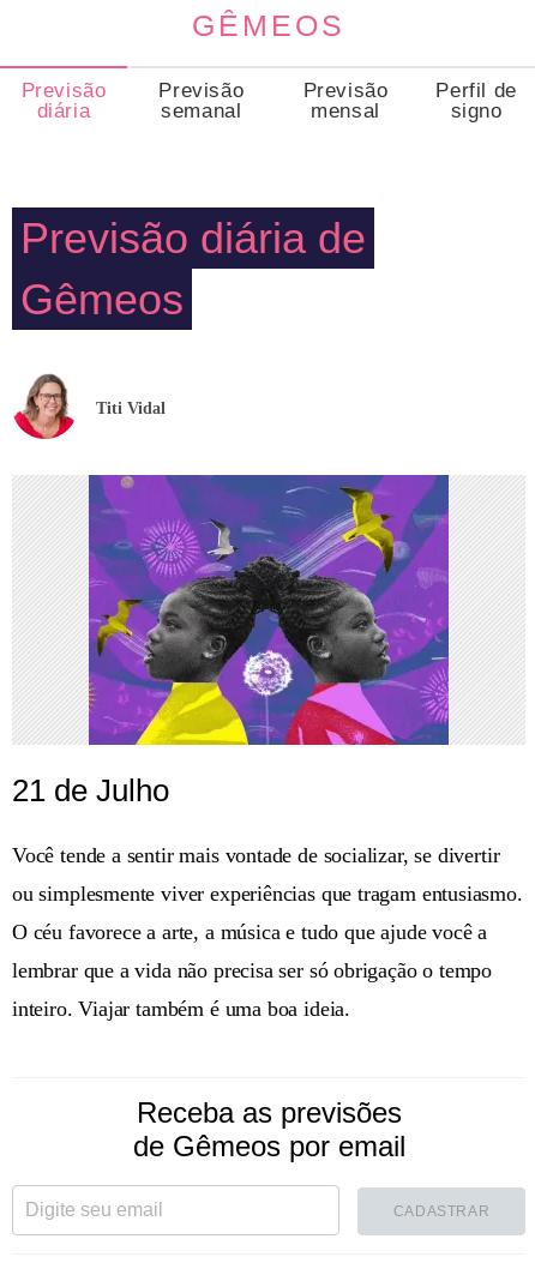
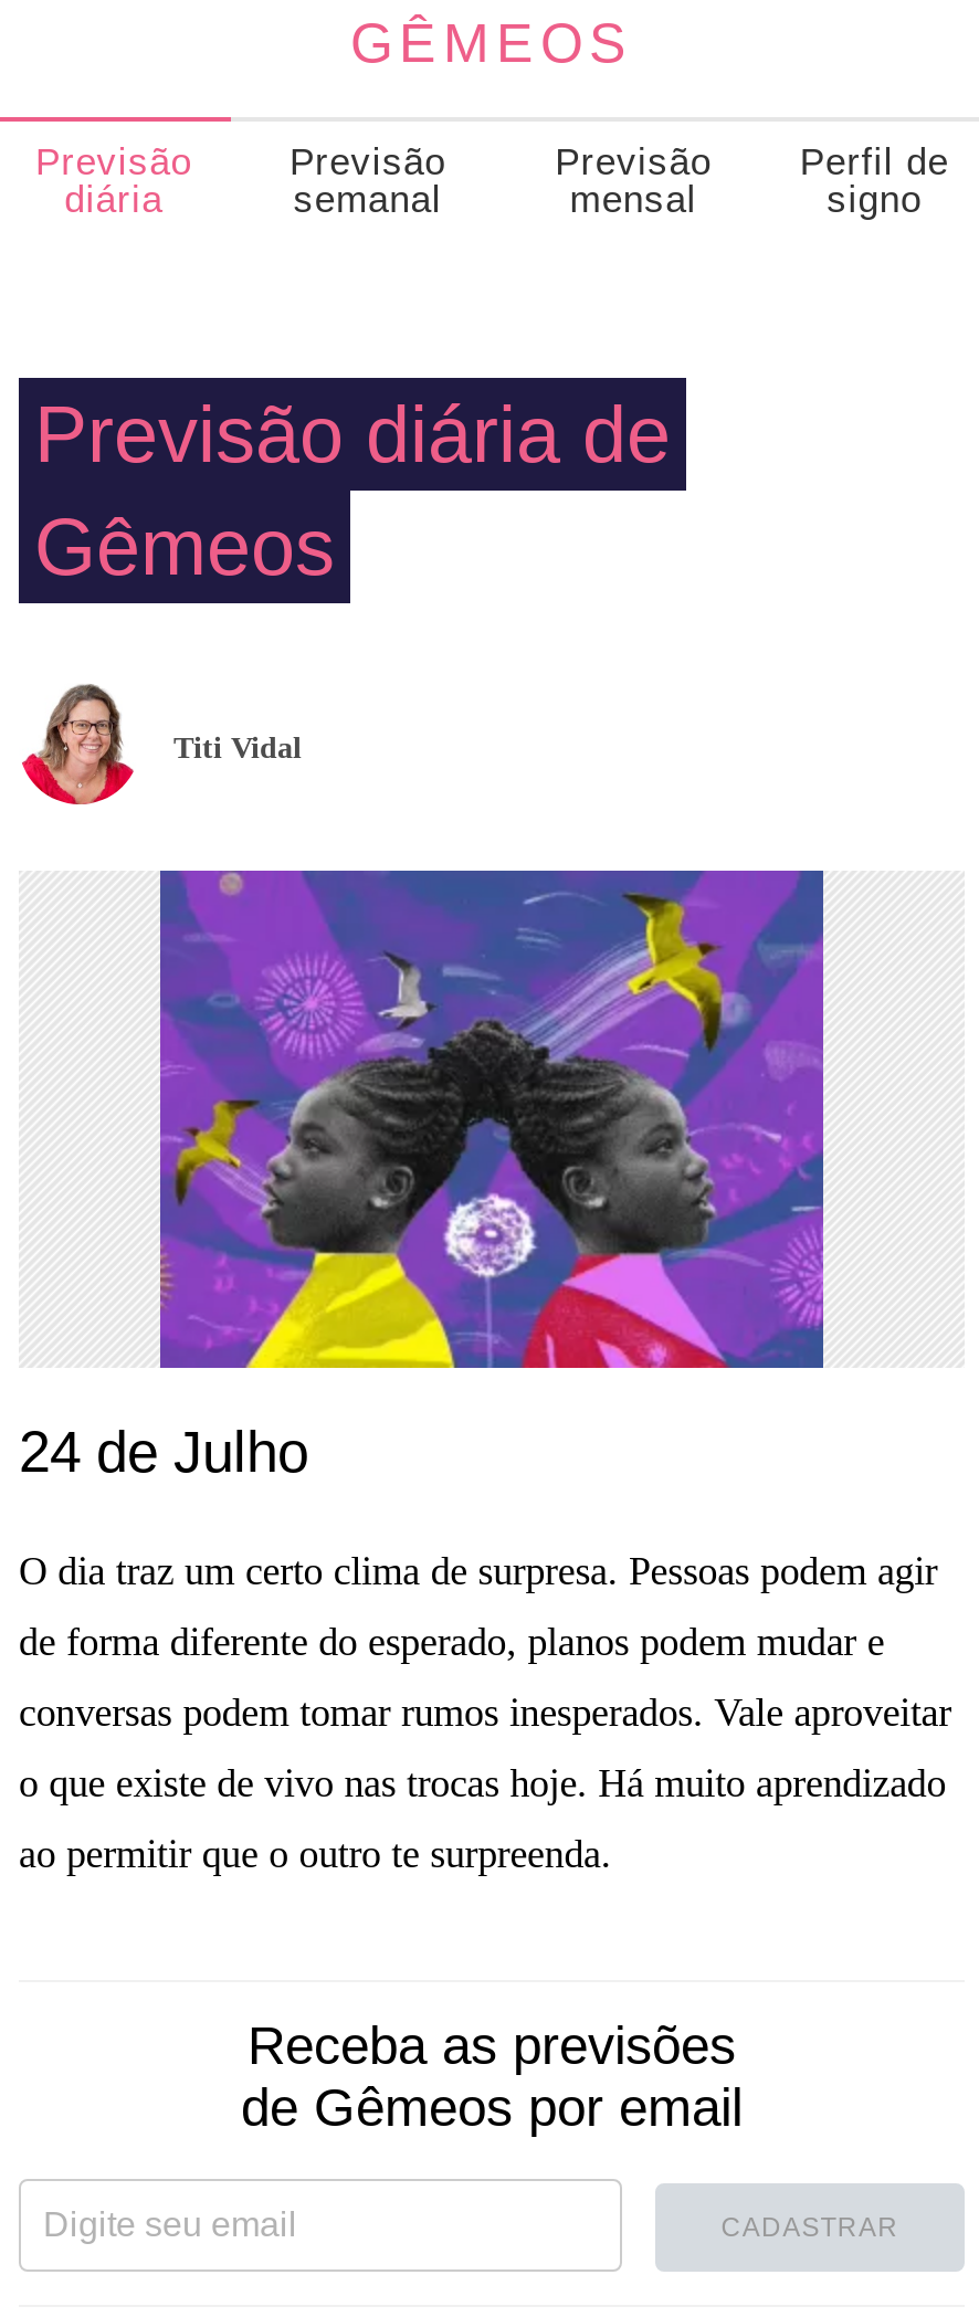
- 21 de Julho
+ 24 de Julho

- Você tende a sentir mais vontade de socializar, se divertir
+ O dia traz um certo clima de surpresa. Pessoas podem agir

- ou simplesmente viver experiências que tragam entusiasmo.
+ de forma diferente do esperado, planos podem mudar e

- O céu favorece a arte, a música e tudo que ajude você a
+ conversas podem tomar rumos inesperados. Vale aproveitar

- lembrar que a vida não precisa ser só obrigação o tempo
+ o que existe de vivo nas trocas hoje. Há muito aprendizado

- inteiro. Viajar também é uma boa ideia.
+ ao permitir que o outro te surpreenda.
